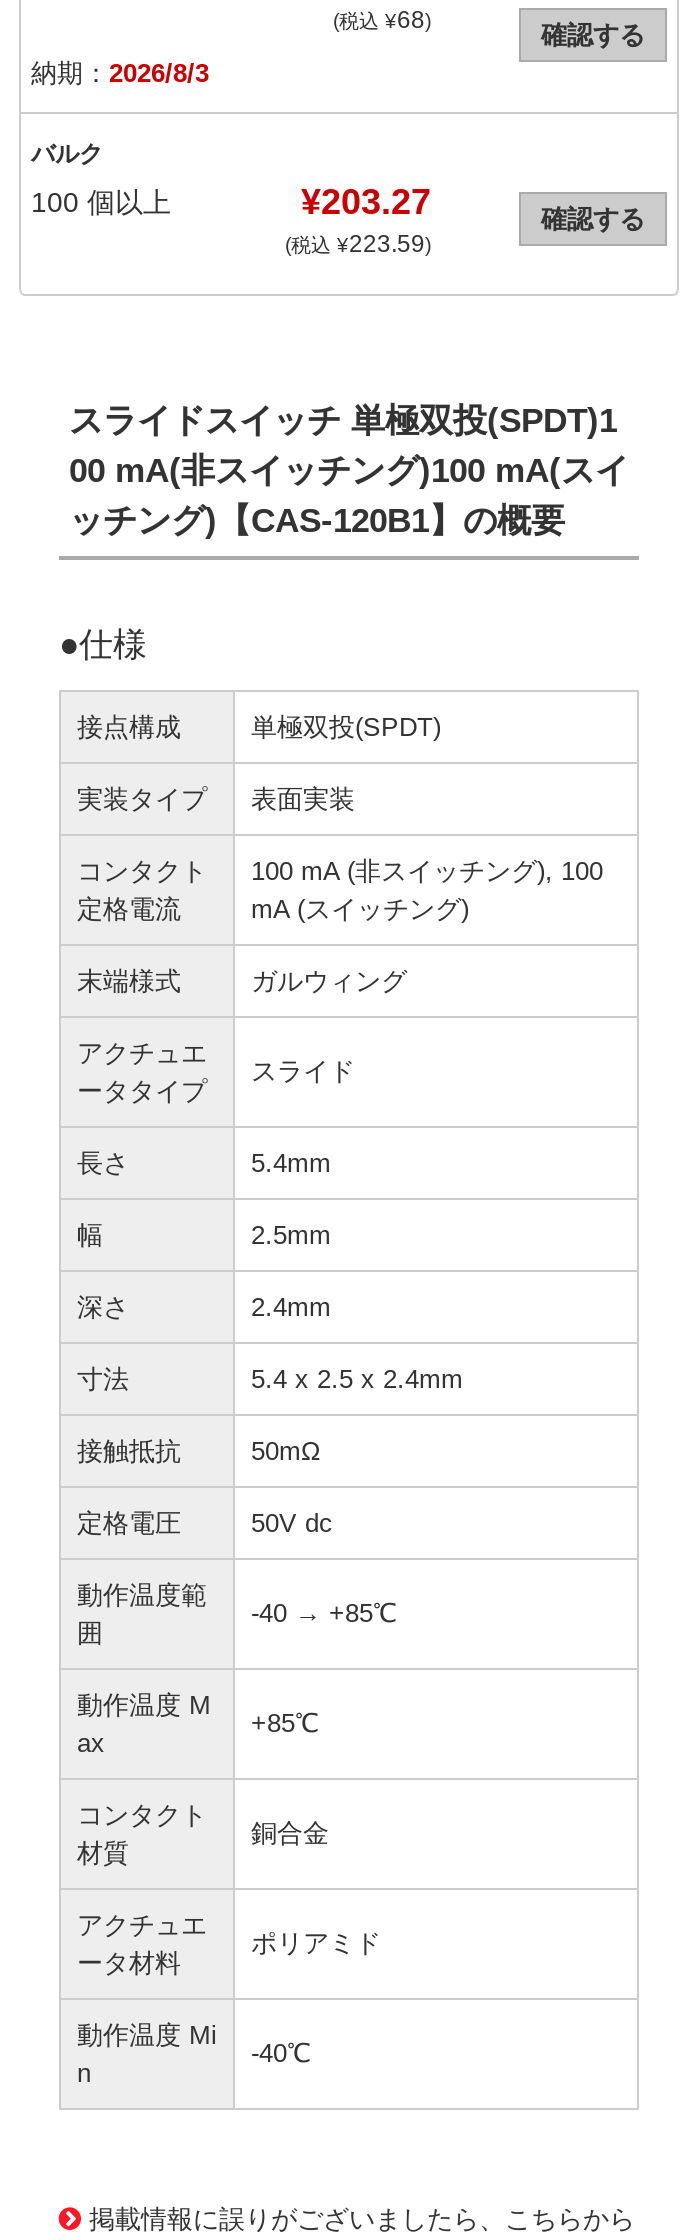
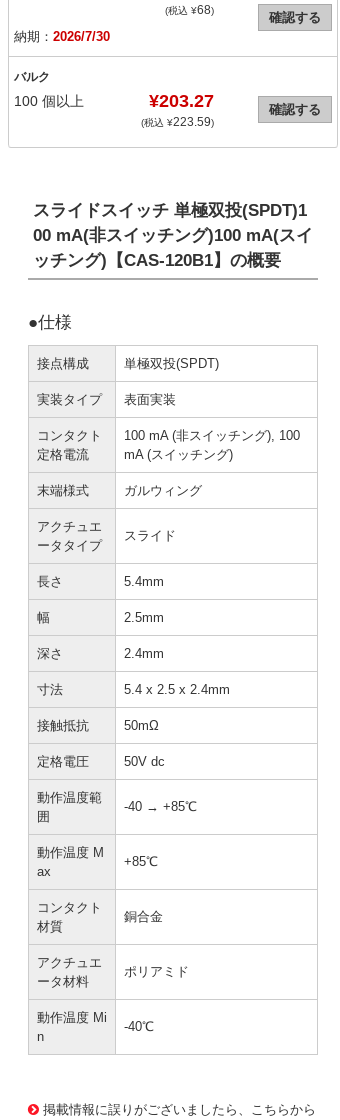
- 納期：2026/8/3
+ 納期：2026/7/30
